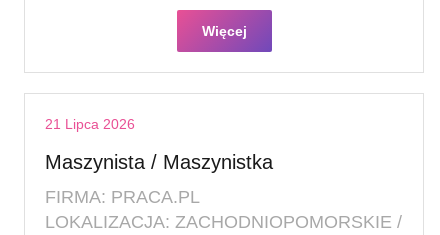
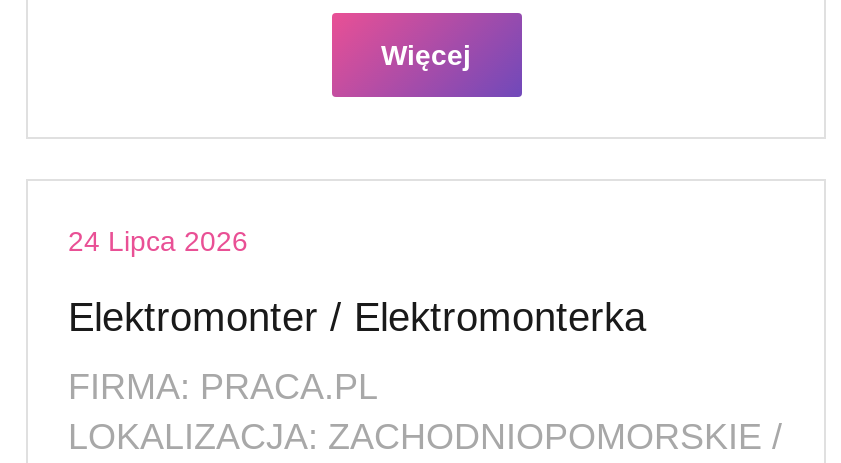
- 21 Lipca 2026
+ 24 Lipca 2026

- Maszynista / Maszynistka
+ Elektromonter / Elektromonterka
